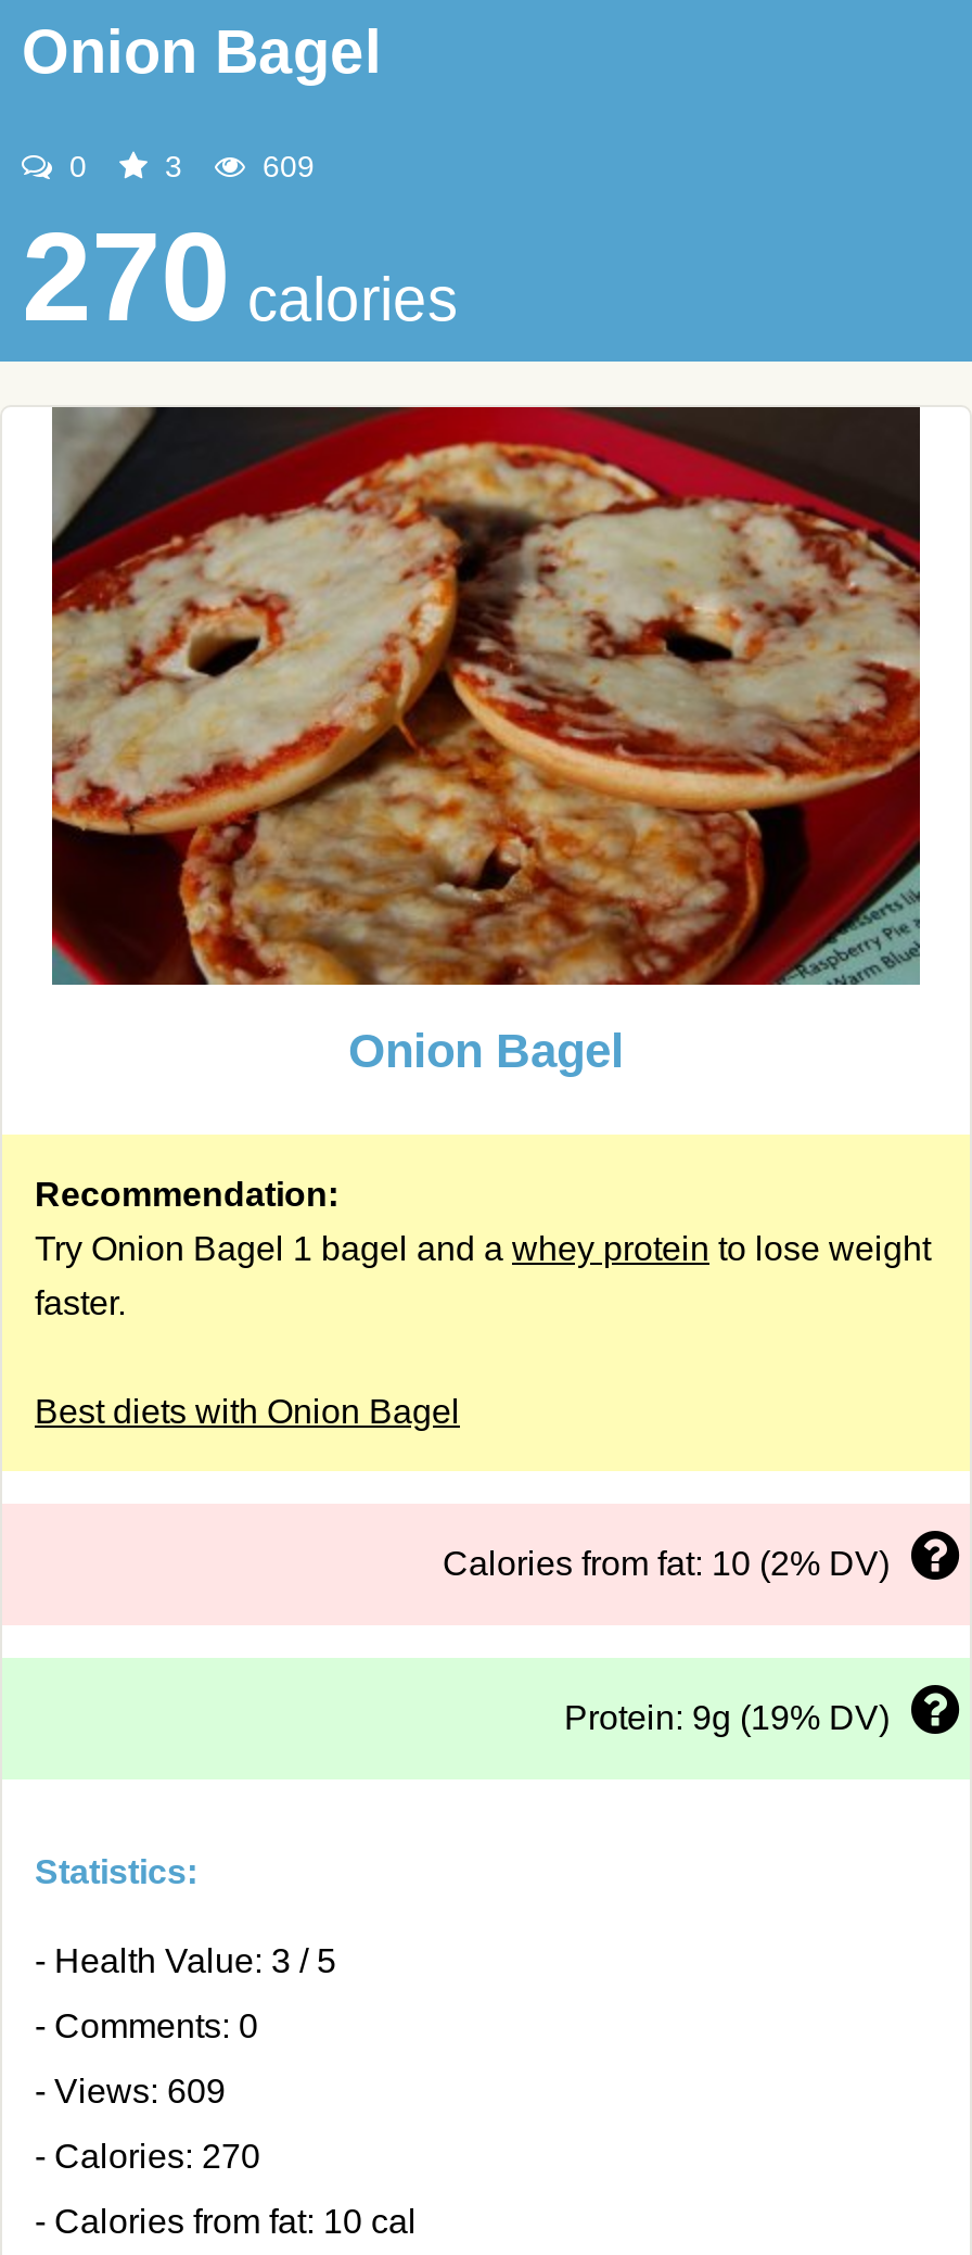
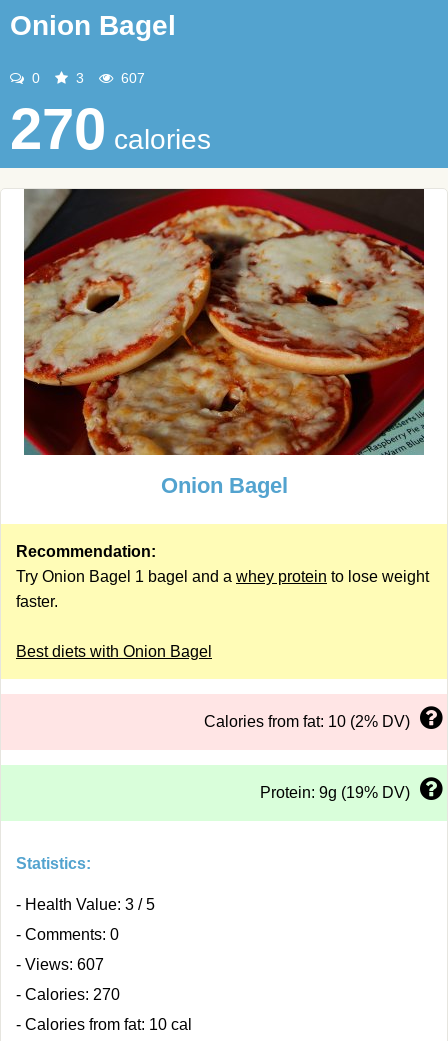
- 609
+ 607

- - Views: 609
+ - Views: 607
